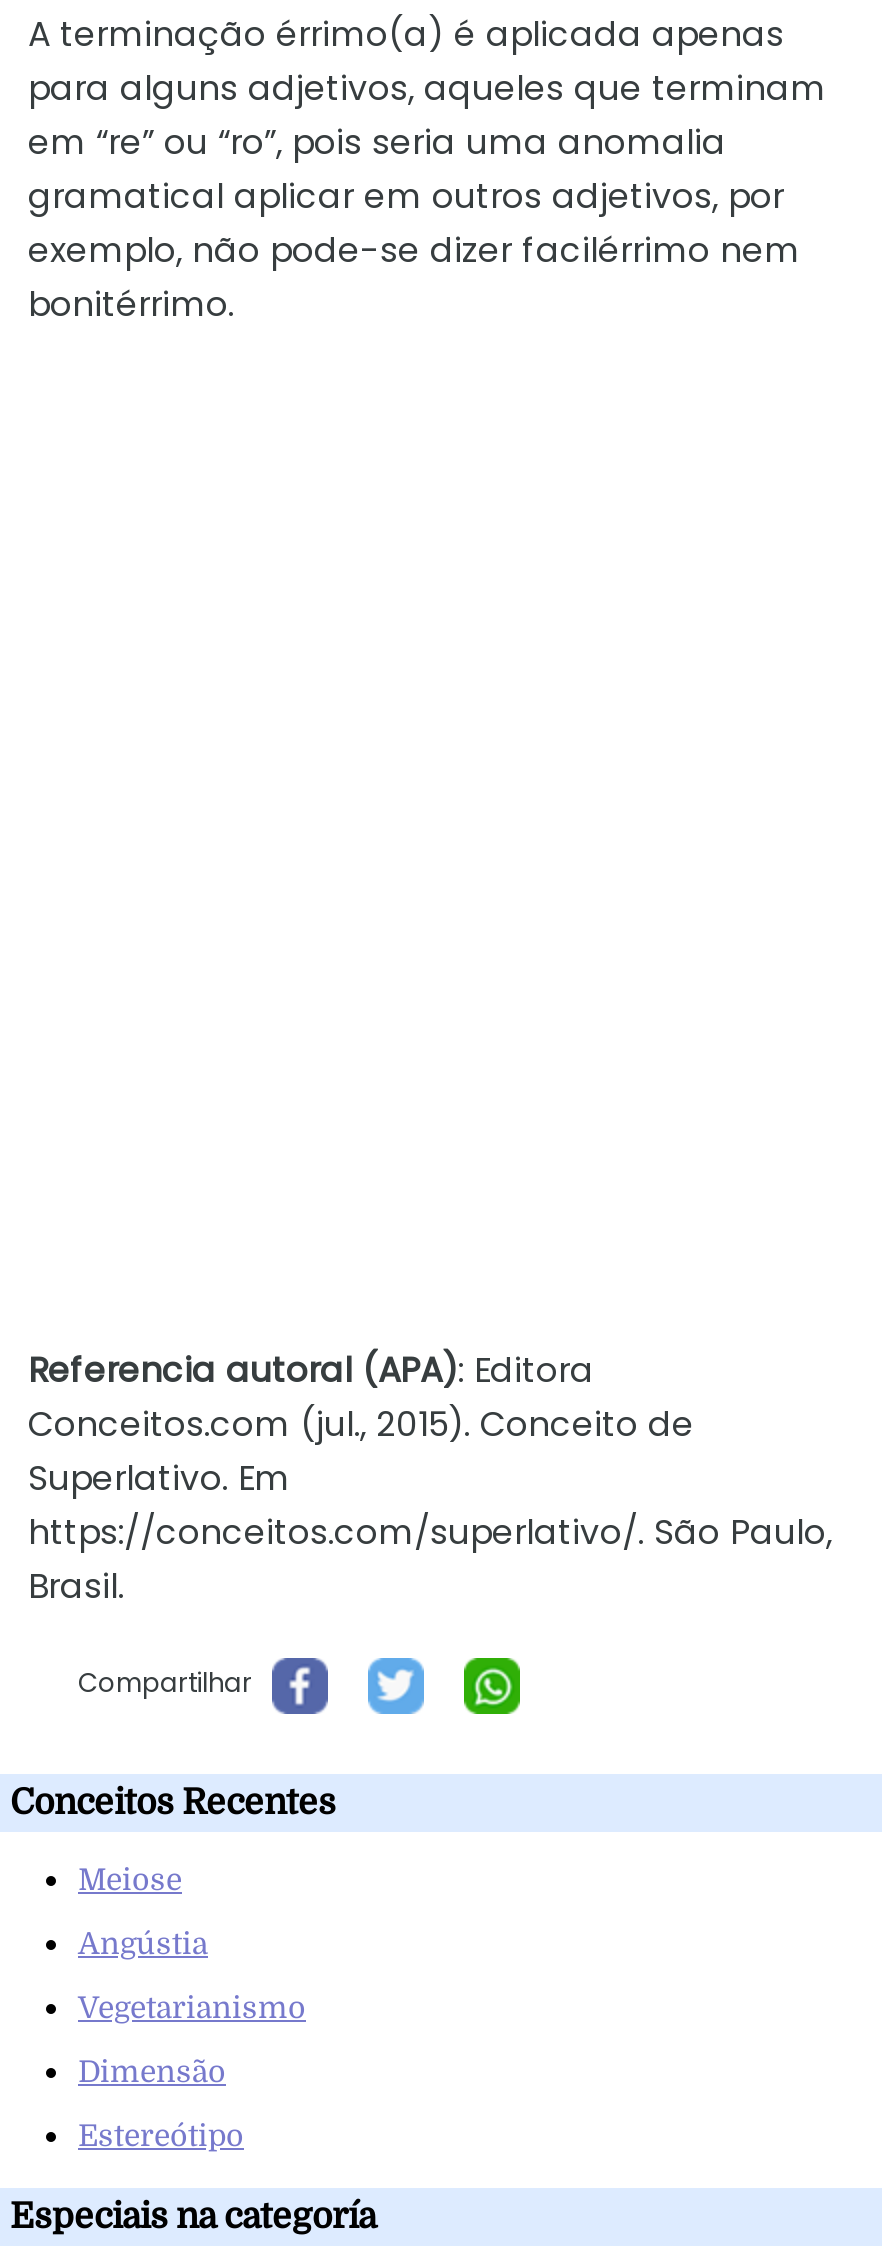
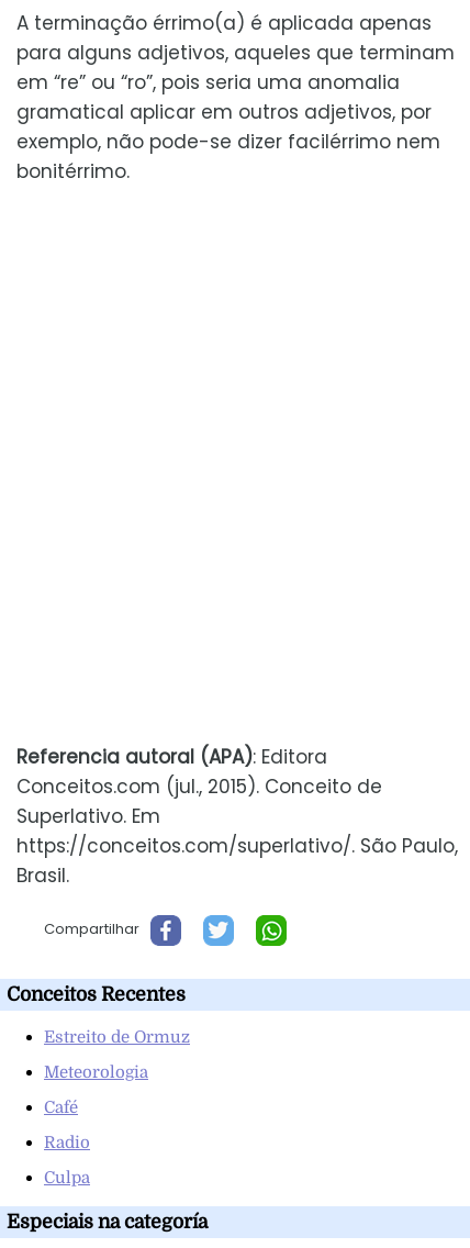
- Meiose
+ Estreito de Ormuz

- Angústia
+ Meteorologia

- Vegetarianismo
+ Café

- Dimensão
+ Radio

- Estereótipo
+ Culpa
